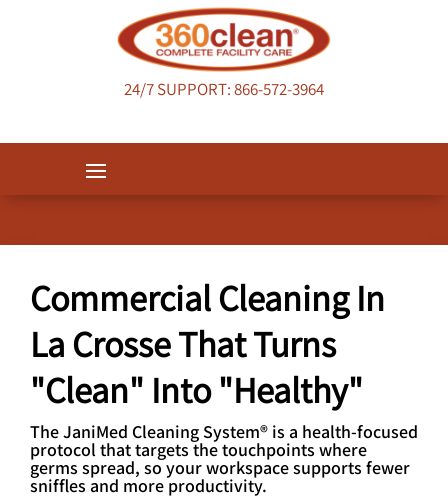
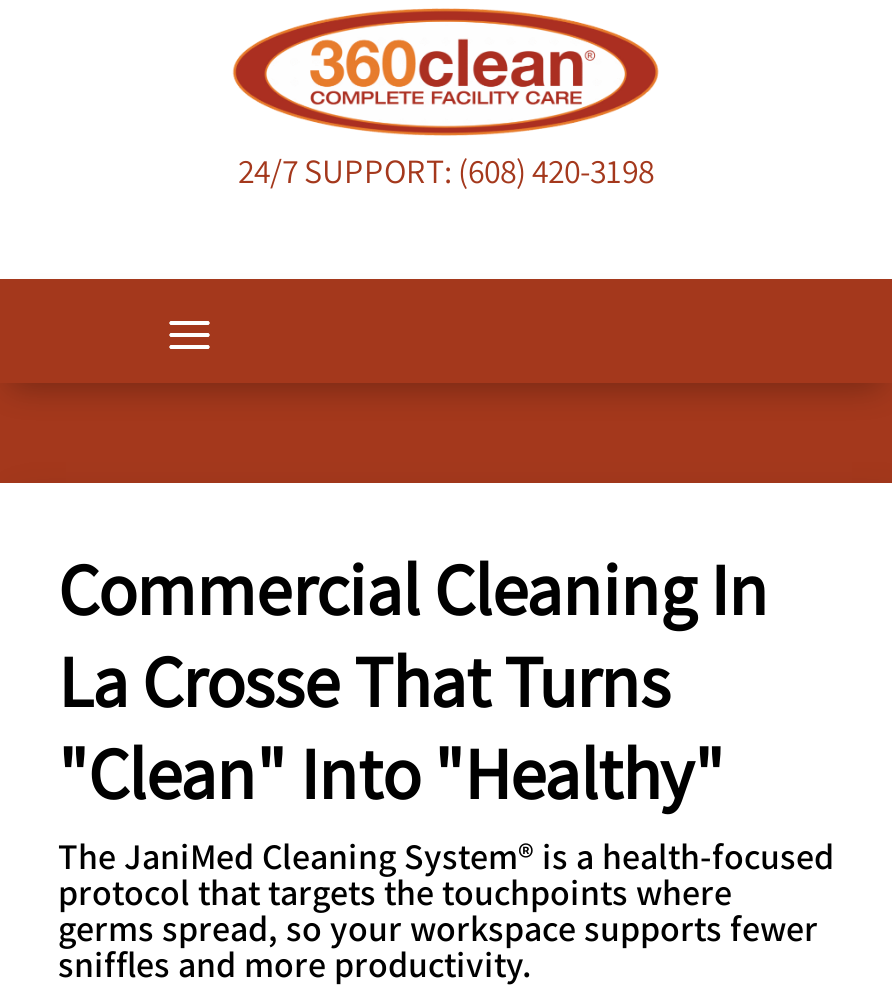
- 24/7 SUPPORT: 866-572-3964
+ 24/7 SUPPORT: (608) 420-3198
